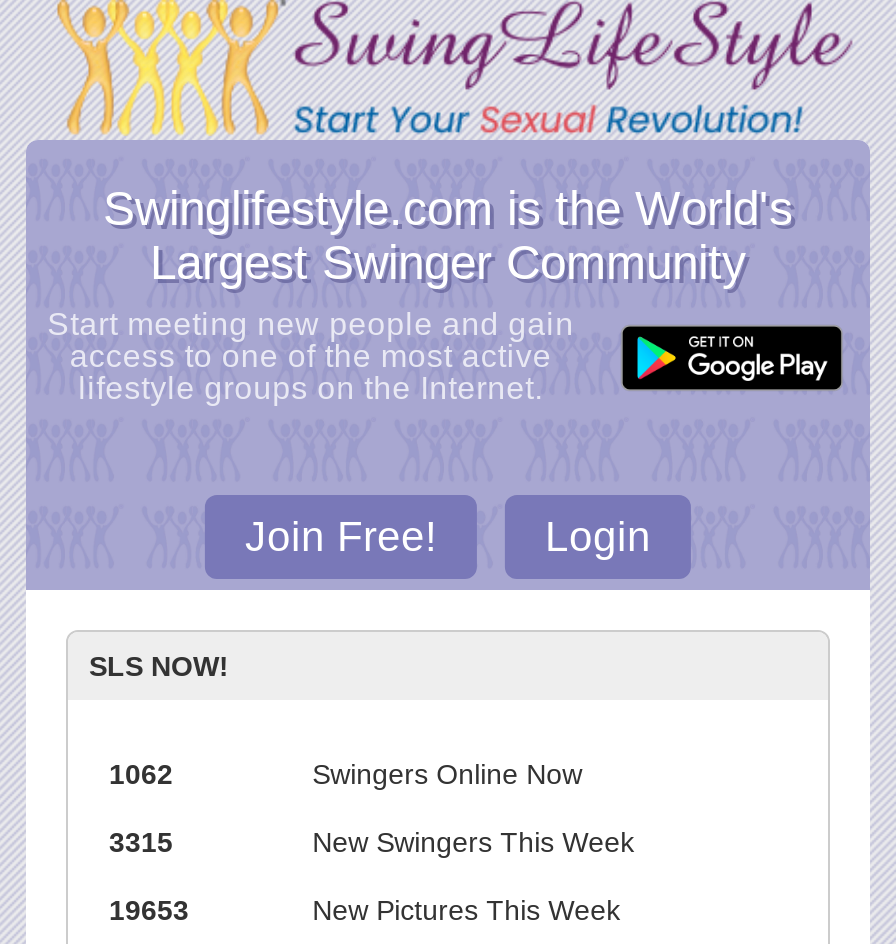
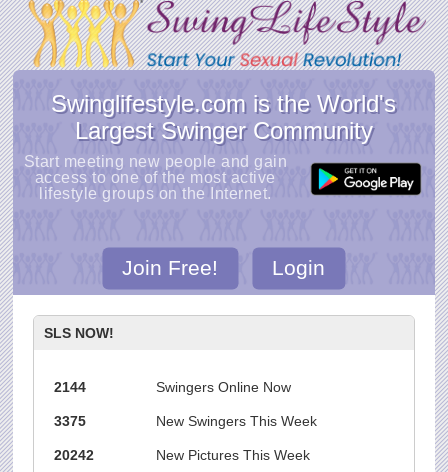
- 1062
+ 2144

- 3315
+ 3375

- 19653
+ 20242
